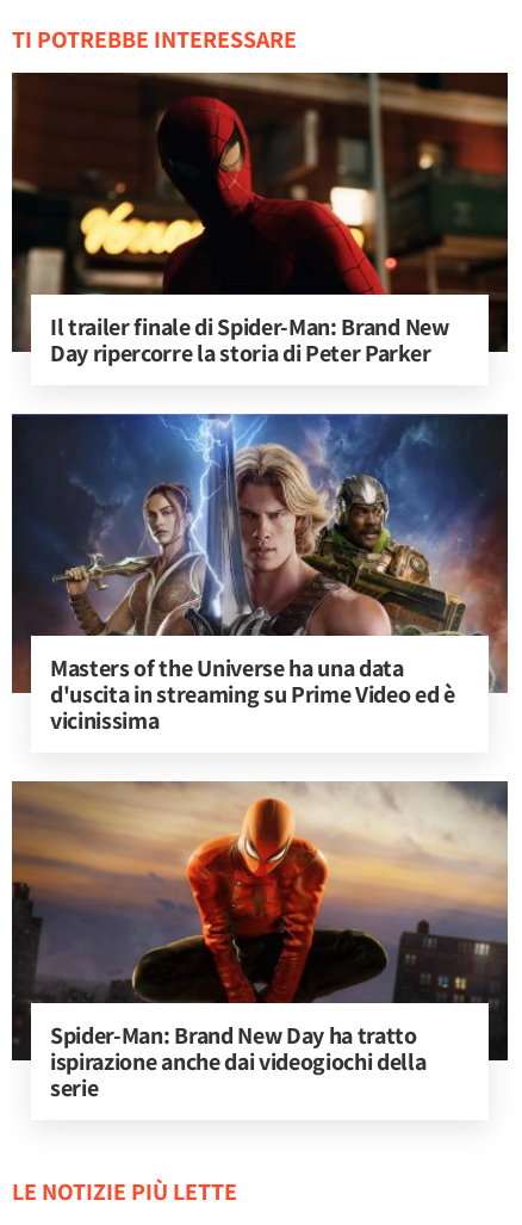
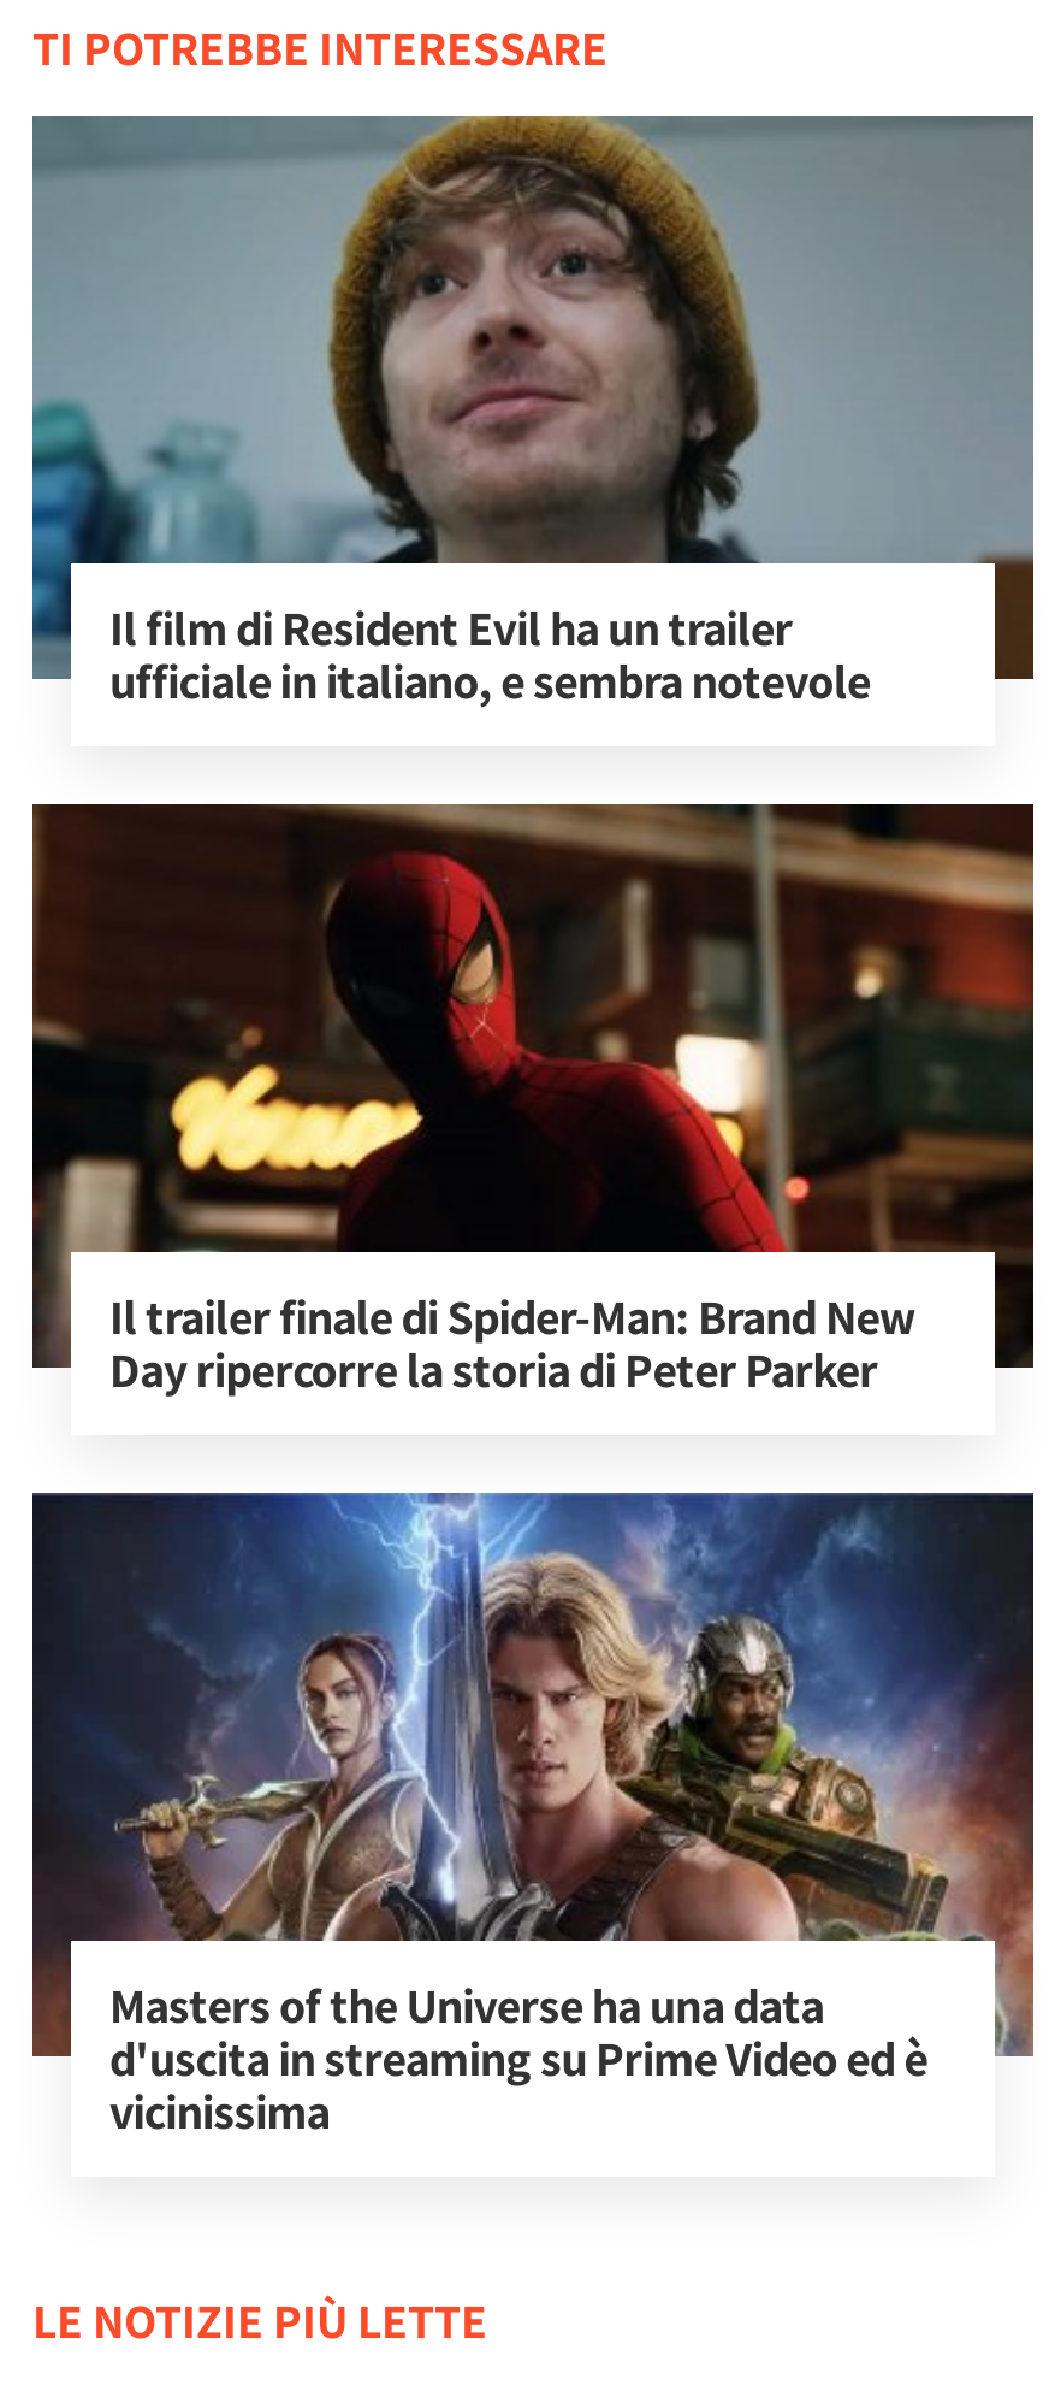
+ [image]
+ Il film di Resident Evil ha un trailer
+ ufficiale in italiano, e sembra notevole

moved down: [image] | Il trailer finale di Spider-Man: Brand New | Day ripercorre la storia di Peter Parker | Masters of the Universe ha una data | d'uscita in streaming su Prime Video ed è | vicinissima

- [image]
- Spider-Man: Brand New Day ha tratto
- ispirazione anche dai videogiochi della
- serie
